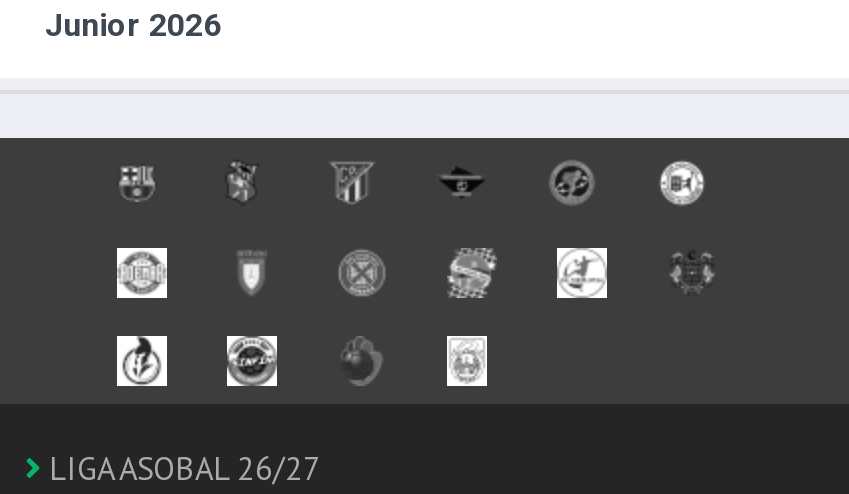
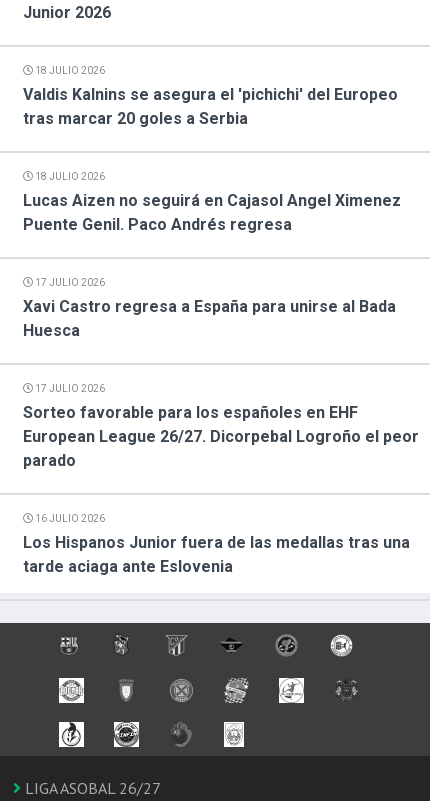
+ 18 JULIO 2026
+ Valdis Kalnins se asegura el 'pichichi' del Europeo
+ tras marcar 20 goles a Serbia
+ 18 JULIO 2026
+ Lucas Aizen no seguirá en Cajasol Angel Ximenez
+ Puente Genil. Paco Andrés regresa
+ 17 JULIO 2026
+ Xavi Castro regresa a España para unirse al Bada
+ Huesca
+ 17 JULIO 2026
+ Sorteo favorable para los españoles en EHF
+ European League 26/27. Dicorpebal Logroño el peor
+ parado
+ 16 JULIO 2026
+ Los Hispanos Junior fuera de las medallas tras una
+ tarde aciaga ante Eslovenia
